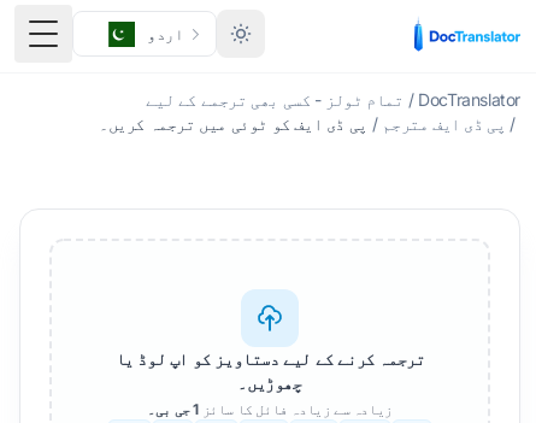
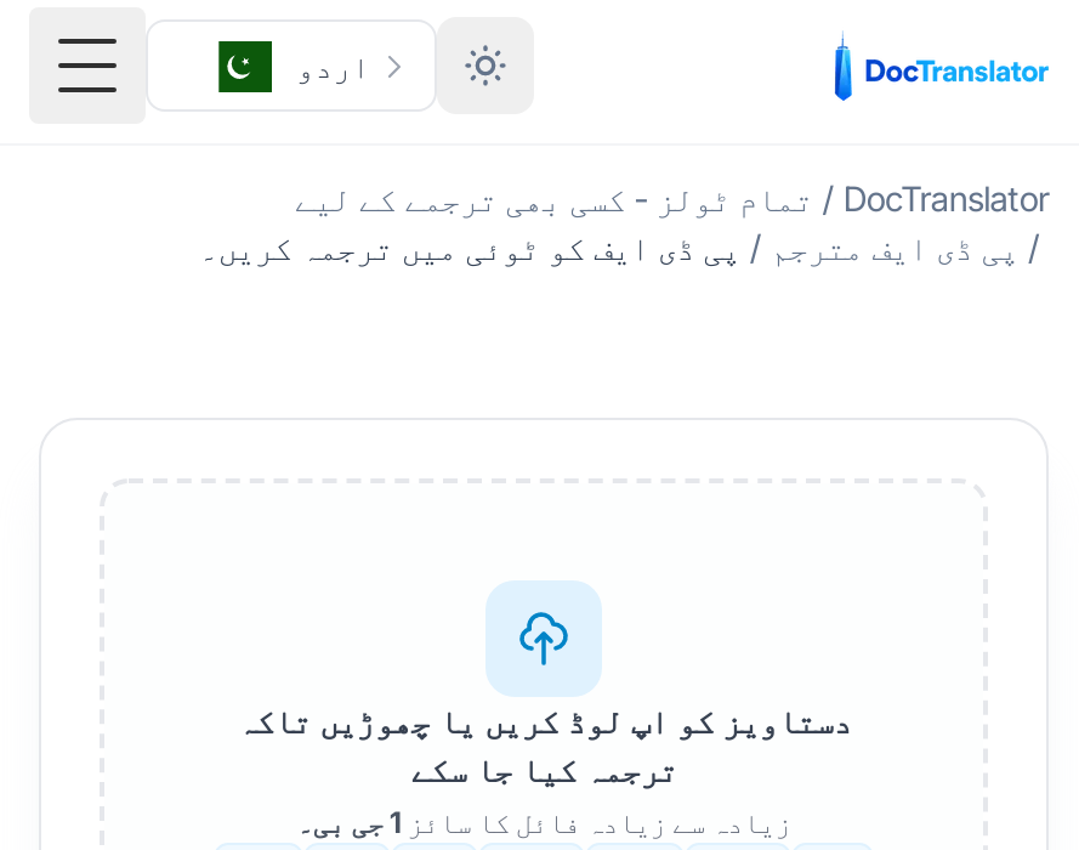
- ترجمہ کرنے کے لیے دستاویز کو اپ لوڈ یا
- چھوڑیں۔
+ دستاویز کو اپ لوڈ کریں یا چھوڑیں تاکہ
+ ترجمہ کیا جا سکے
